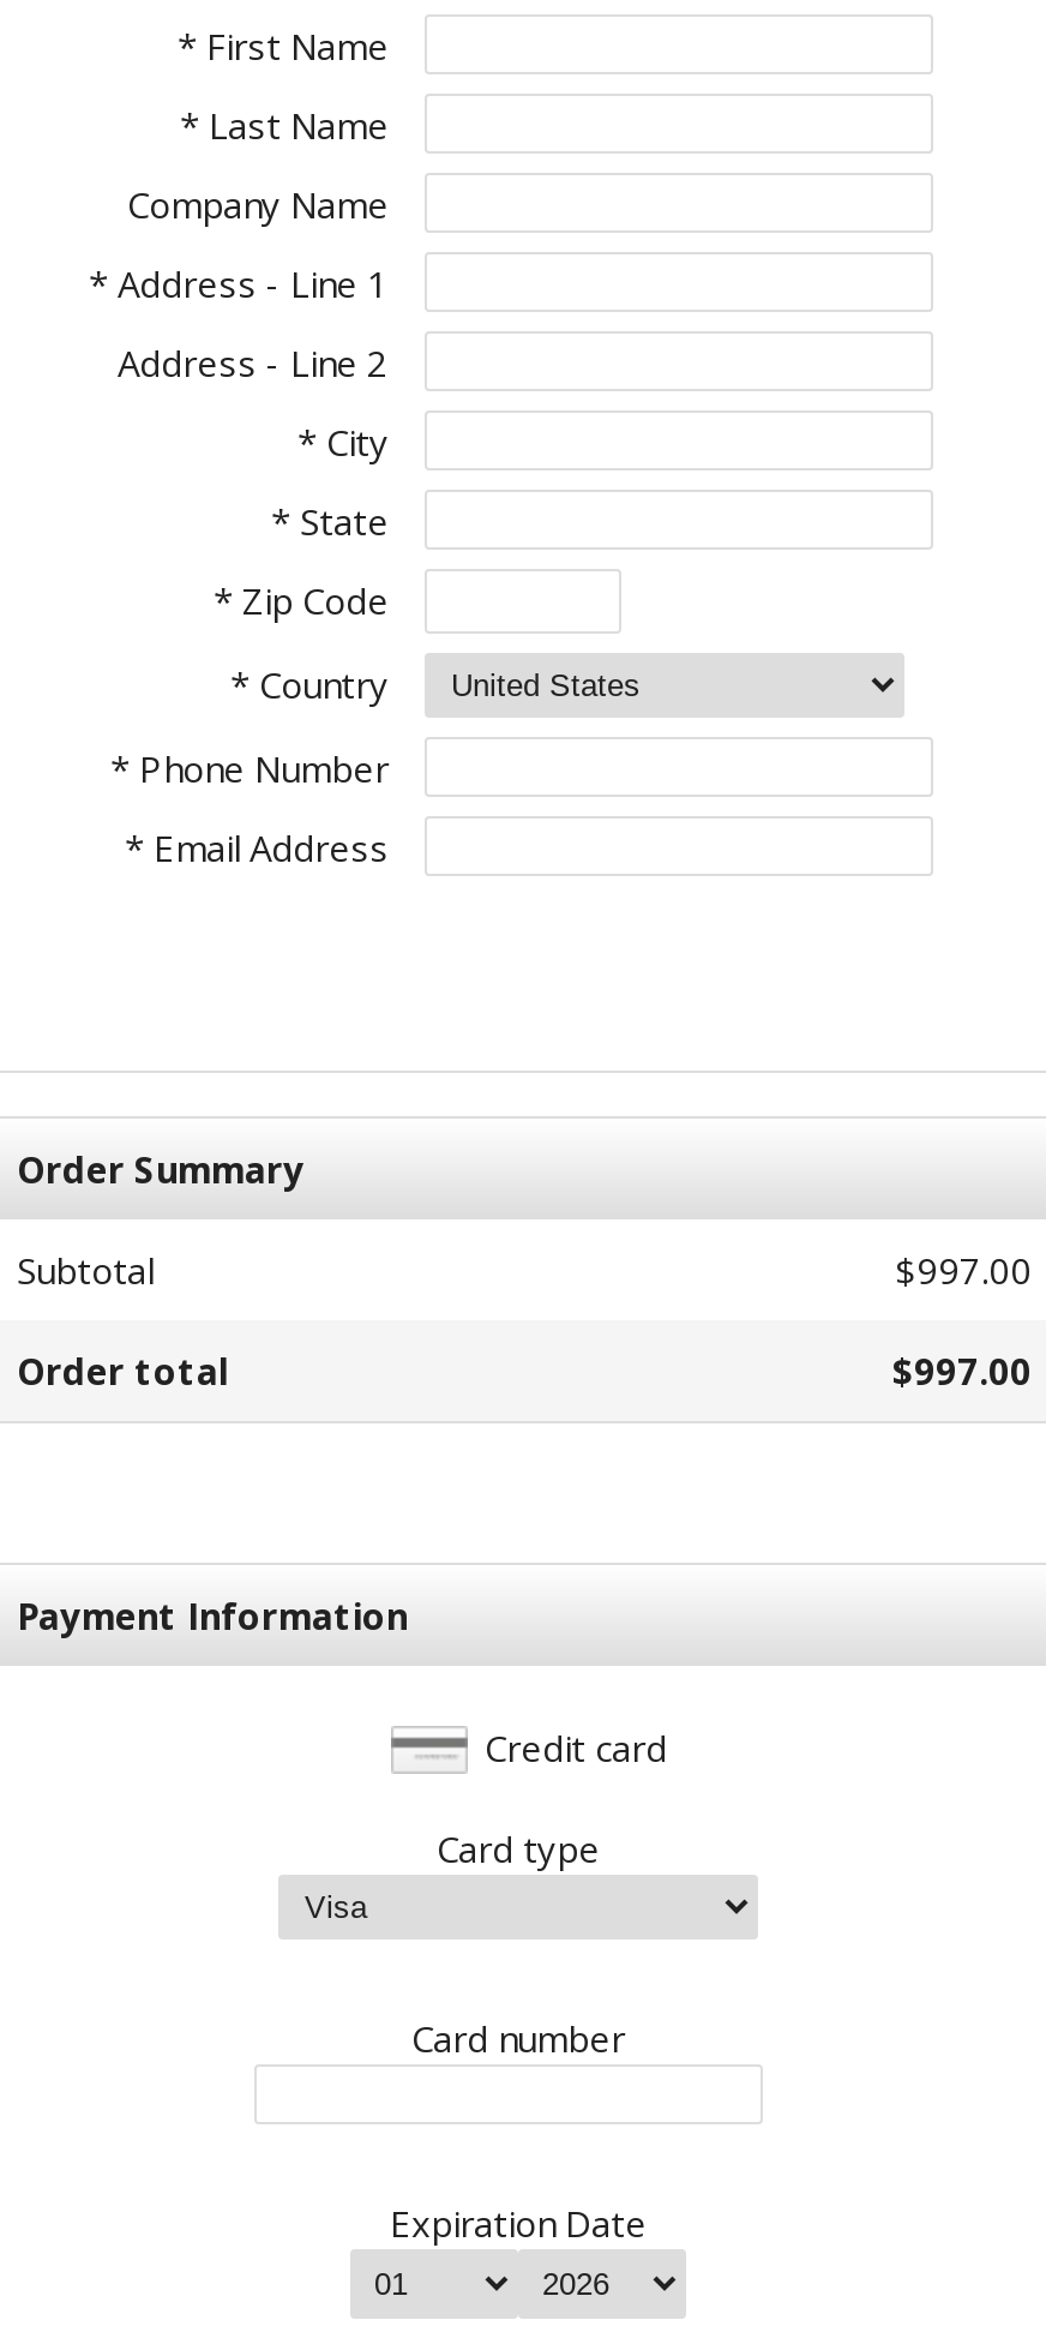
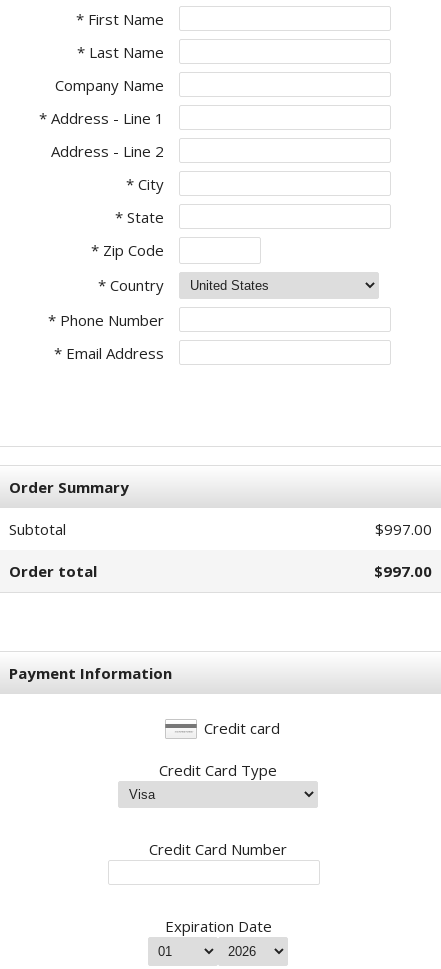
- Card type
+ Credit Card Type

- Card number
+ Credit Card Number
